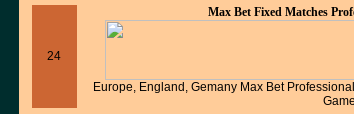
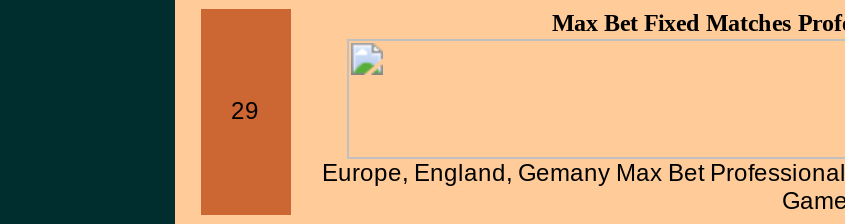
- 24
+ 29
